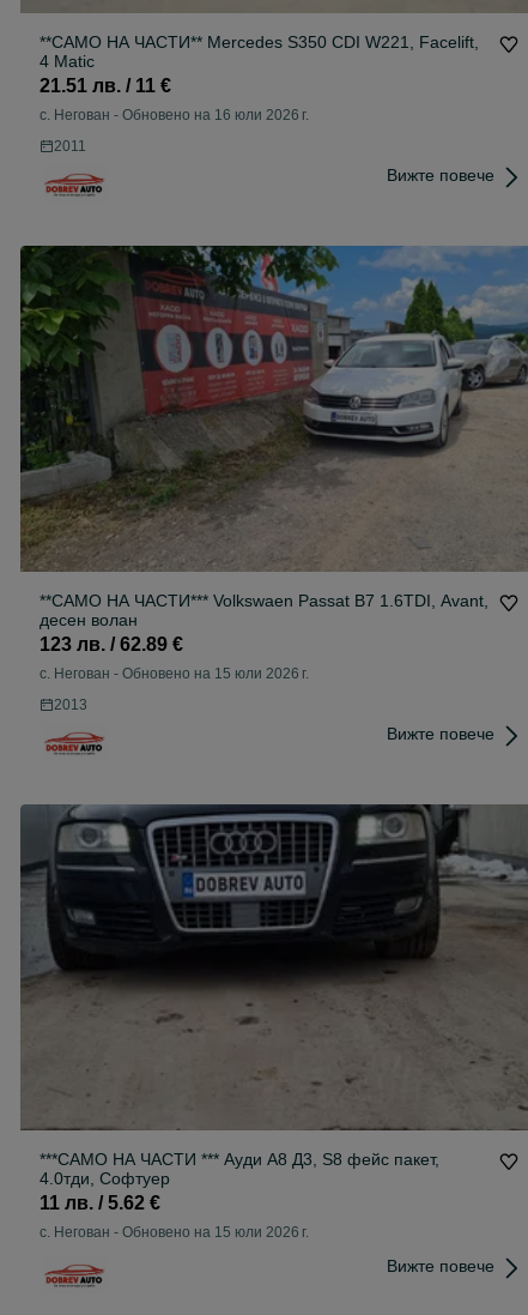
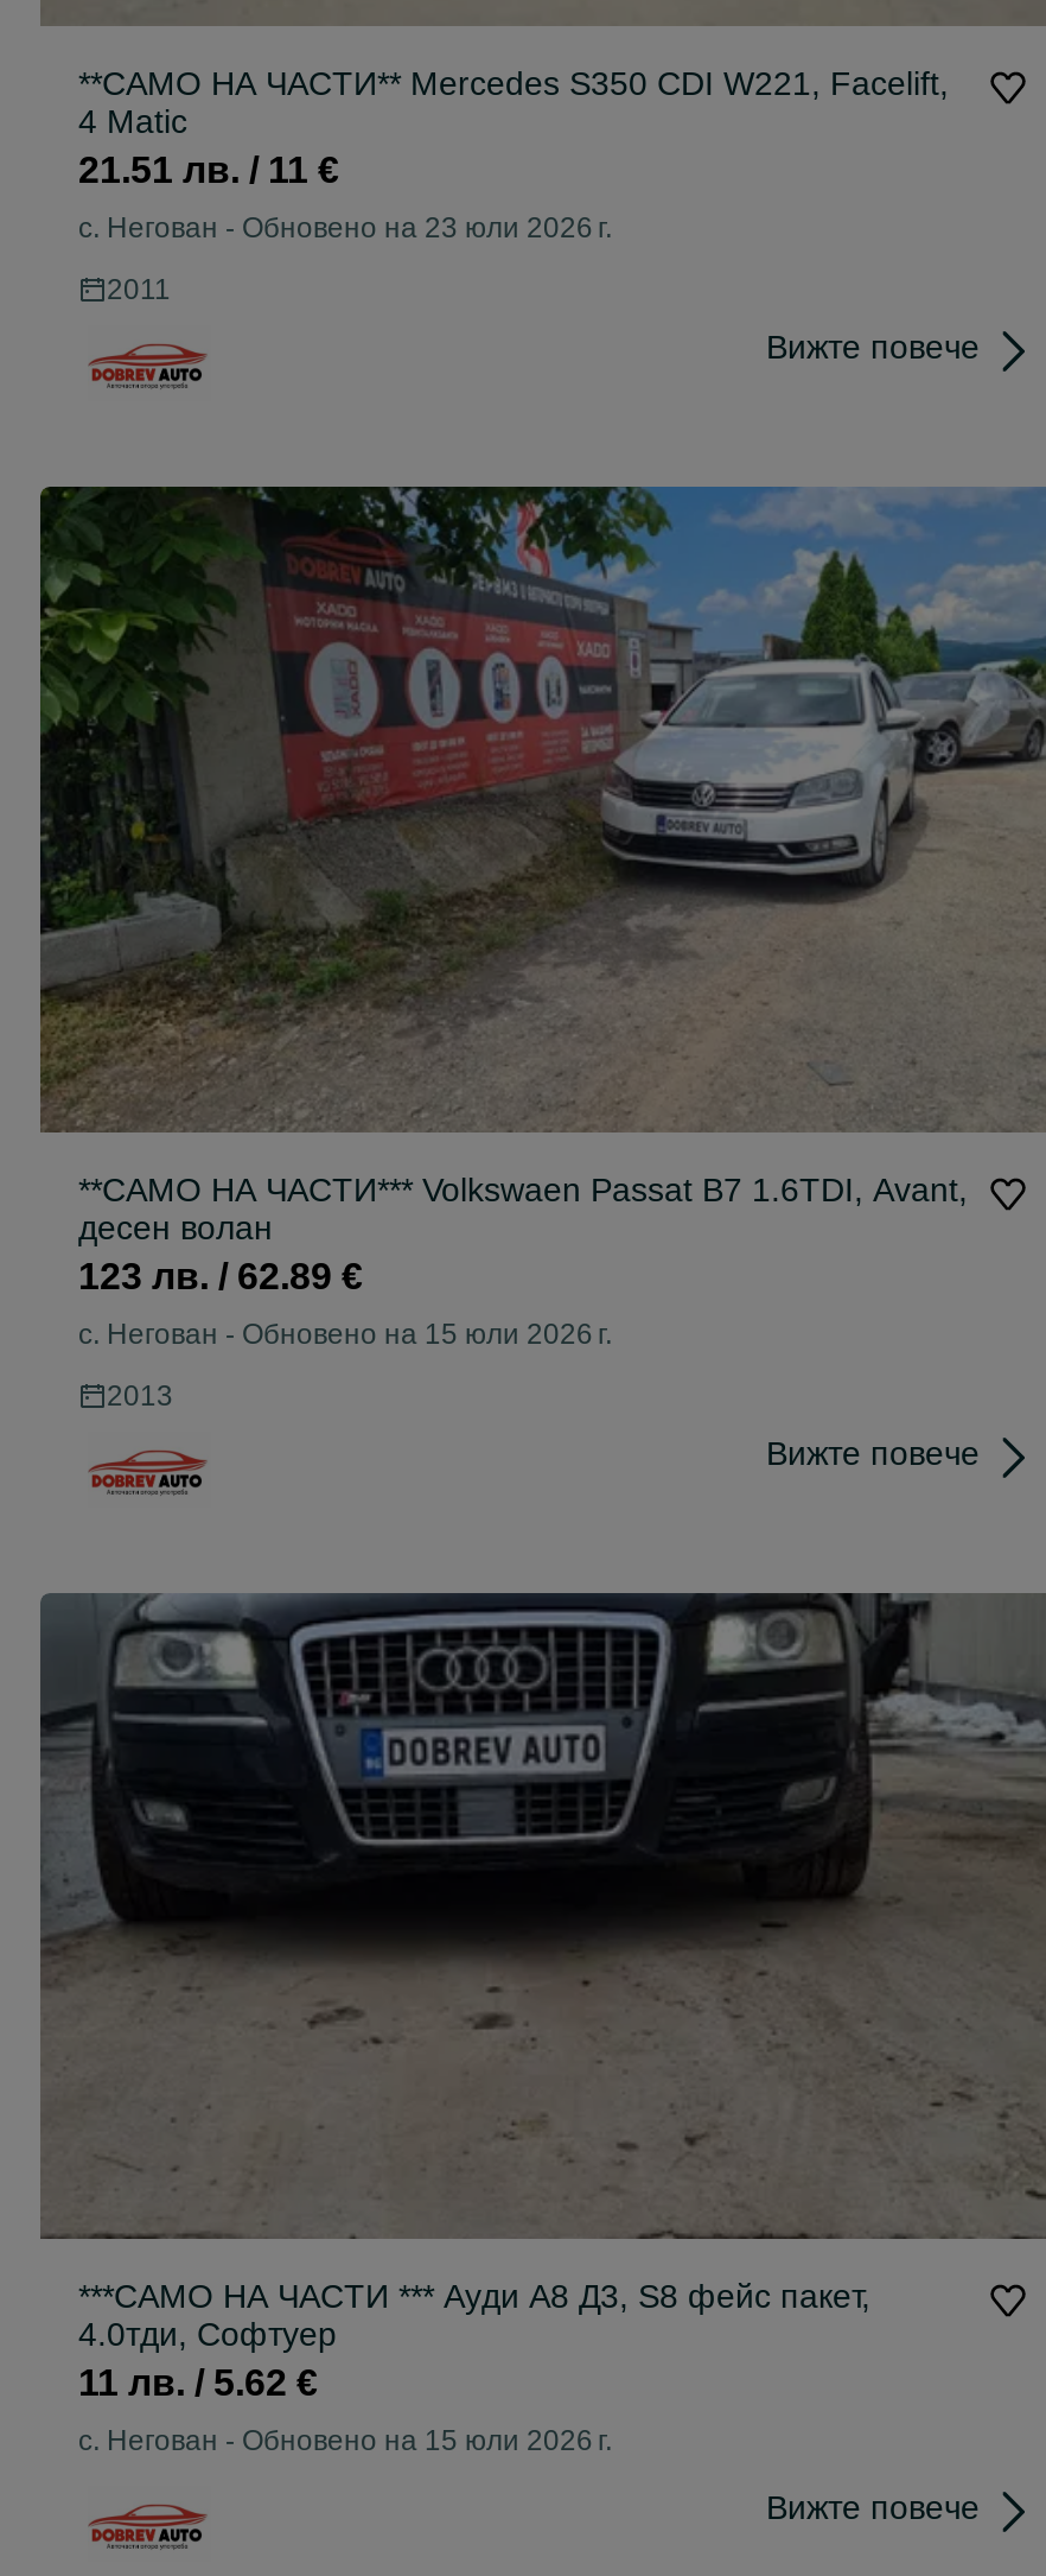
- с. Негован - Обновено на 16 юли 2026 г.
+ с. Негован - Обновено на 23 юли 2026 г.
